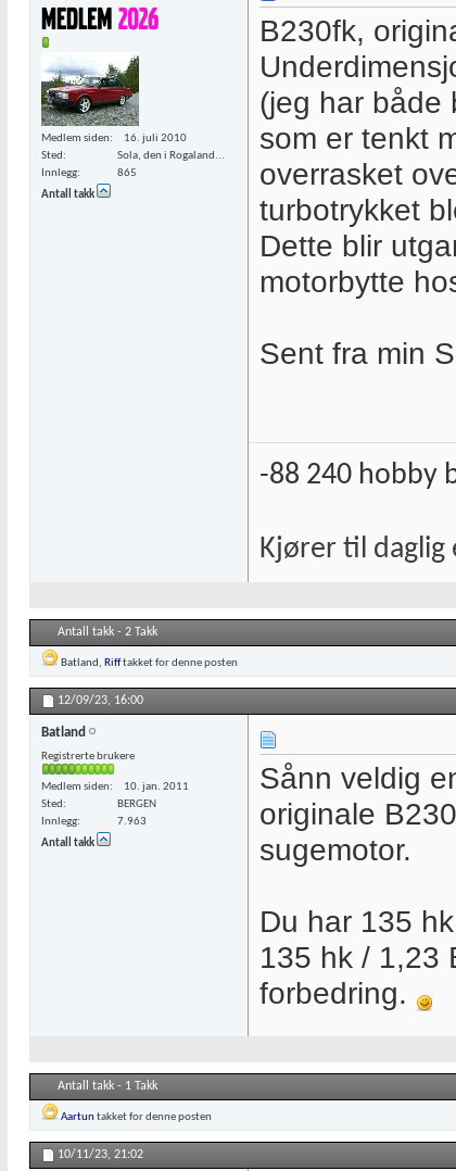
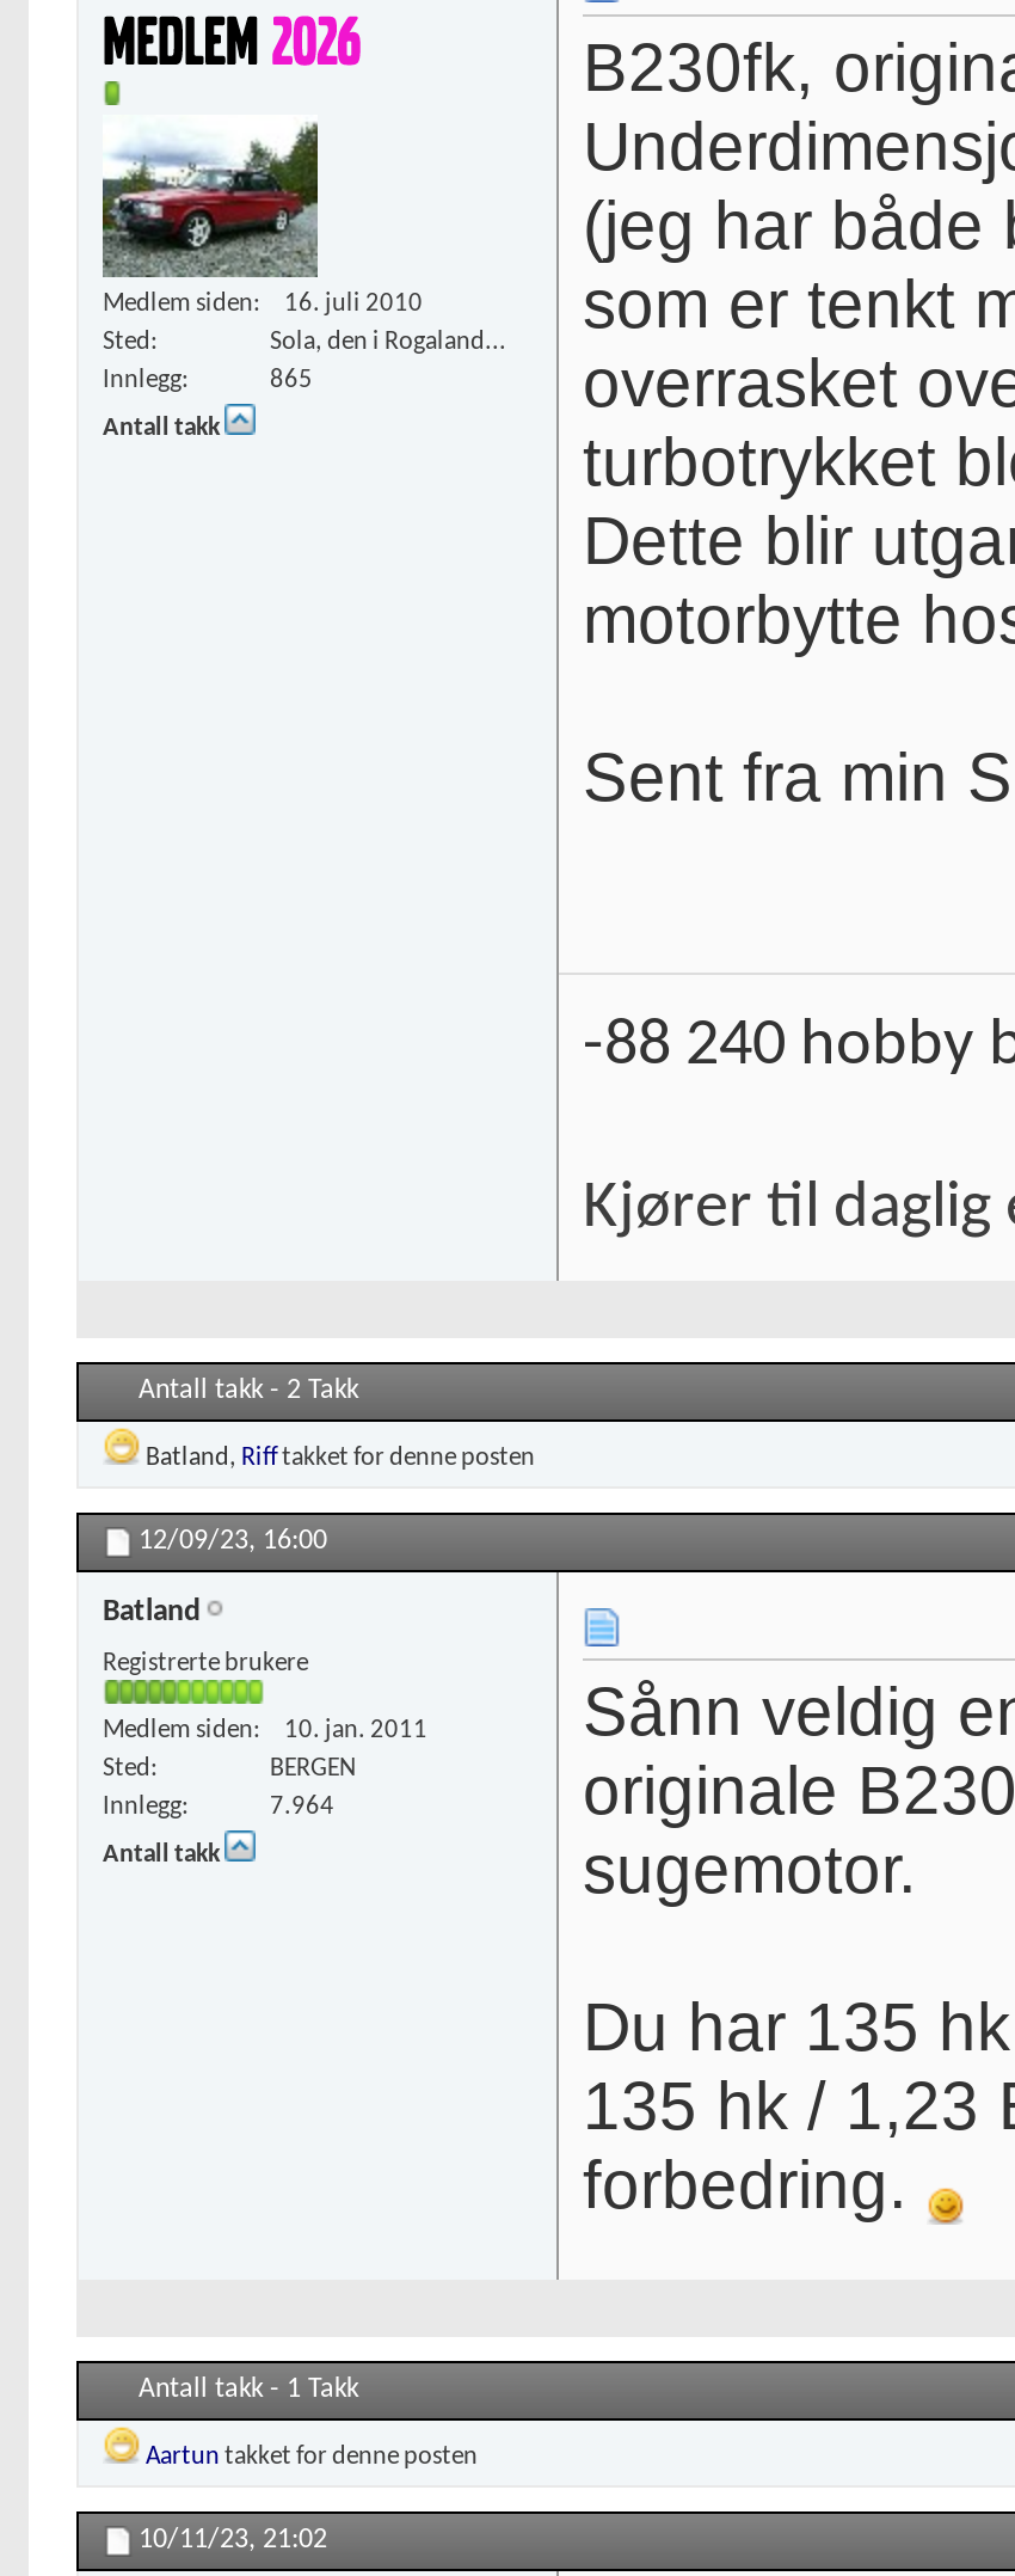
- 7.963
+ 7.964
